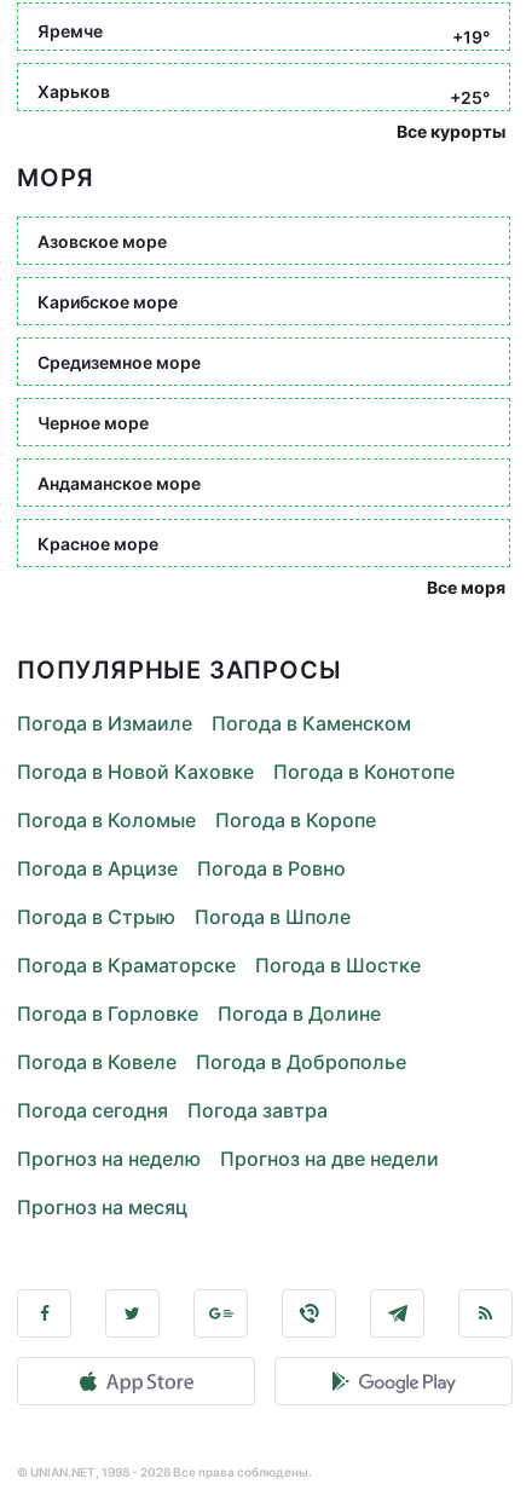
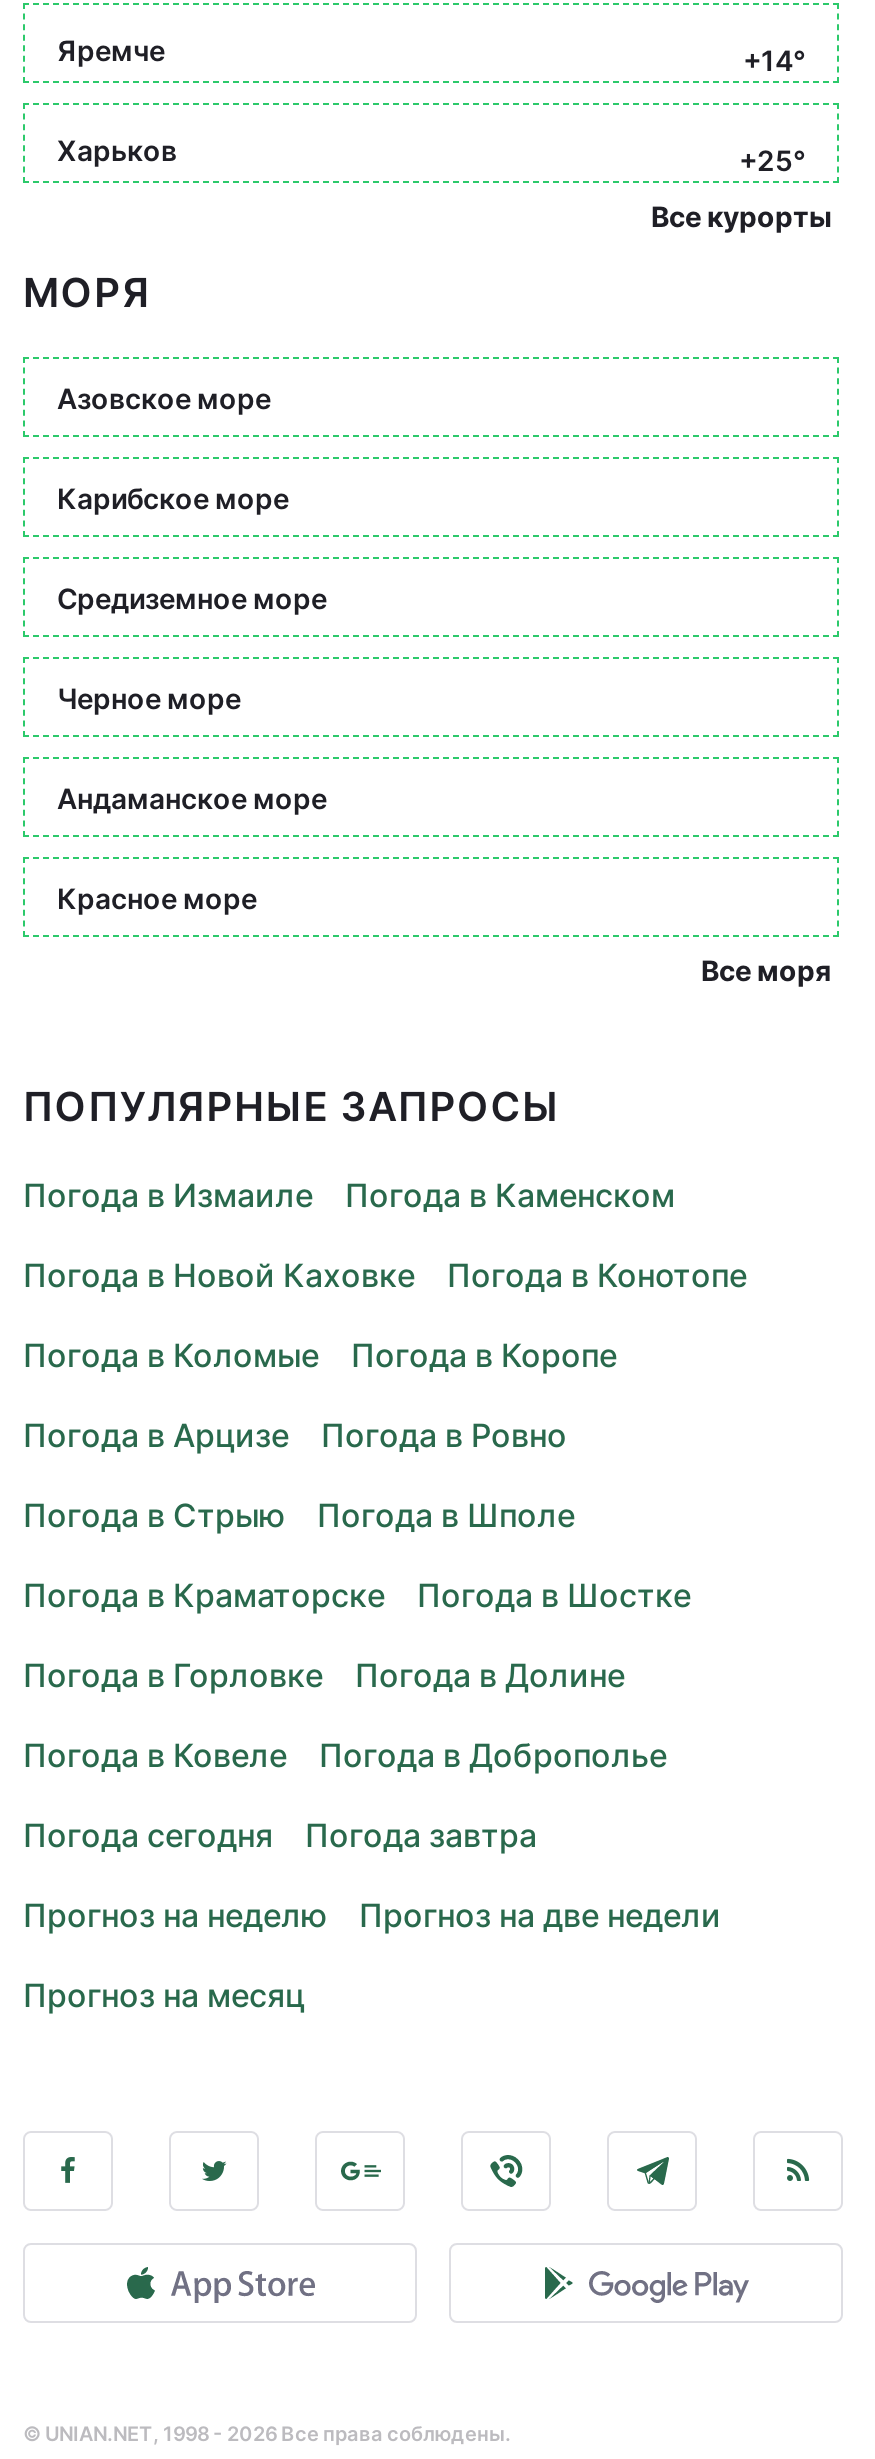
- +19°
+ +14°
